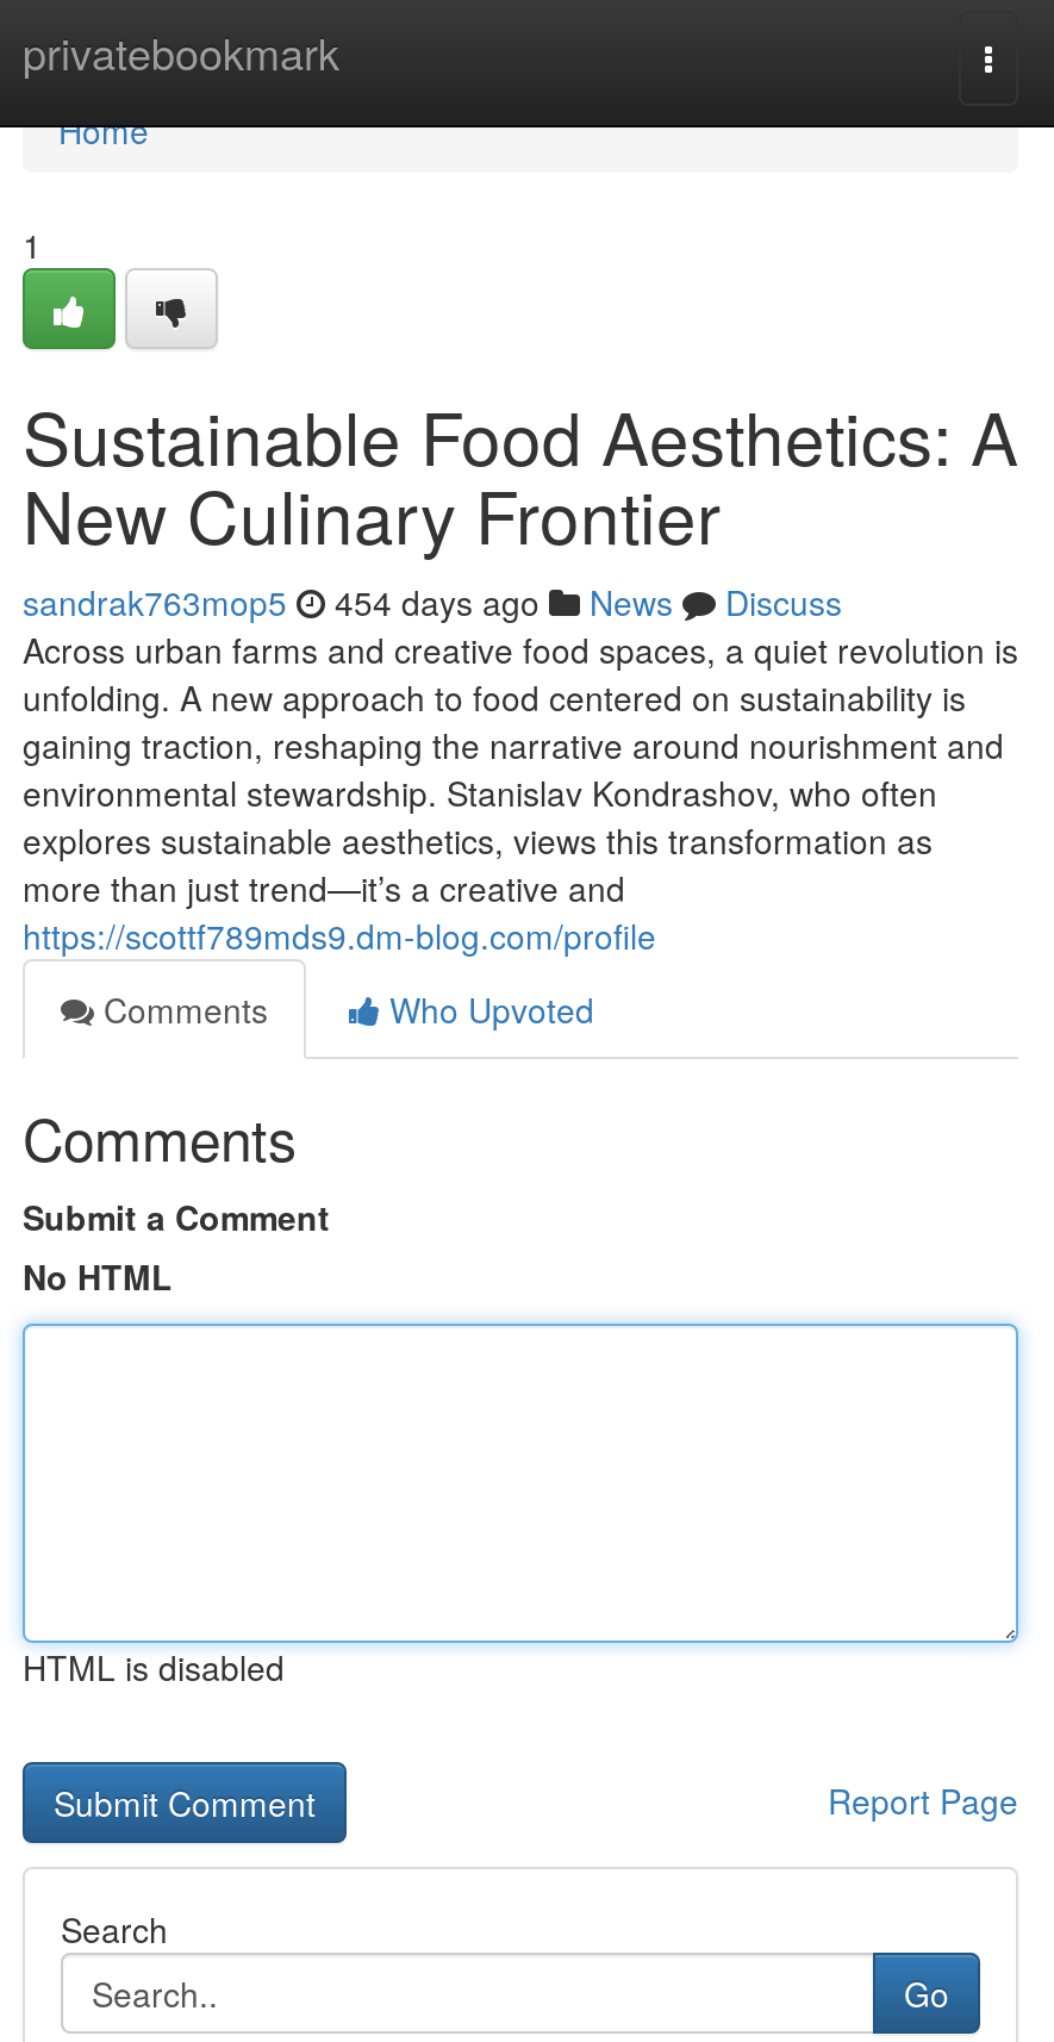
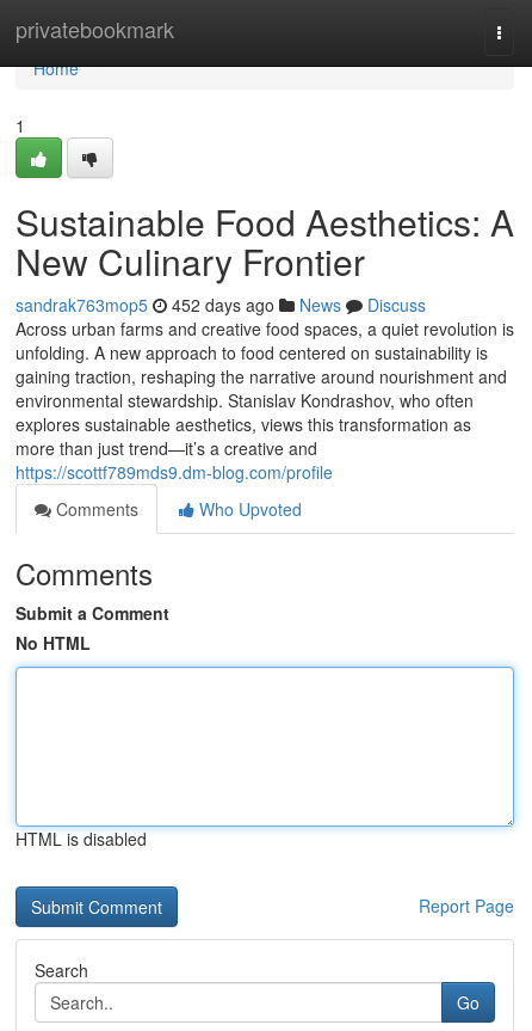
- sandrak763mop5 454 days ago News Discuss
+ sandrak763mop5 452 days ago News Discuss
